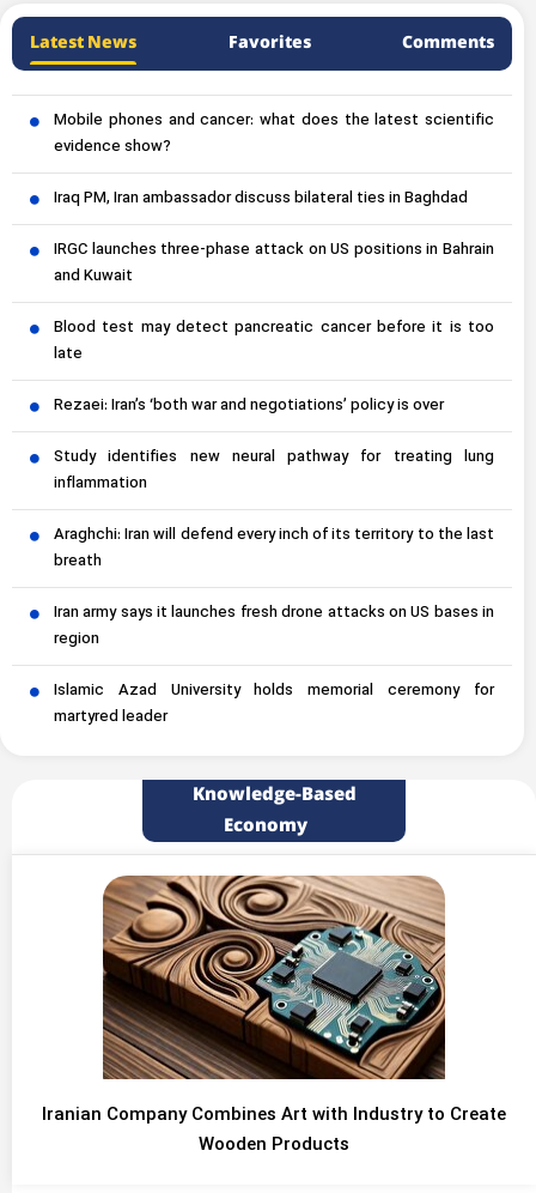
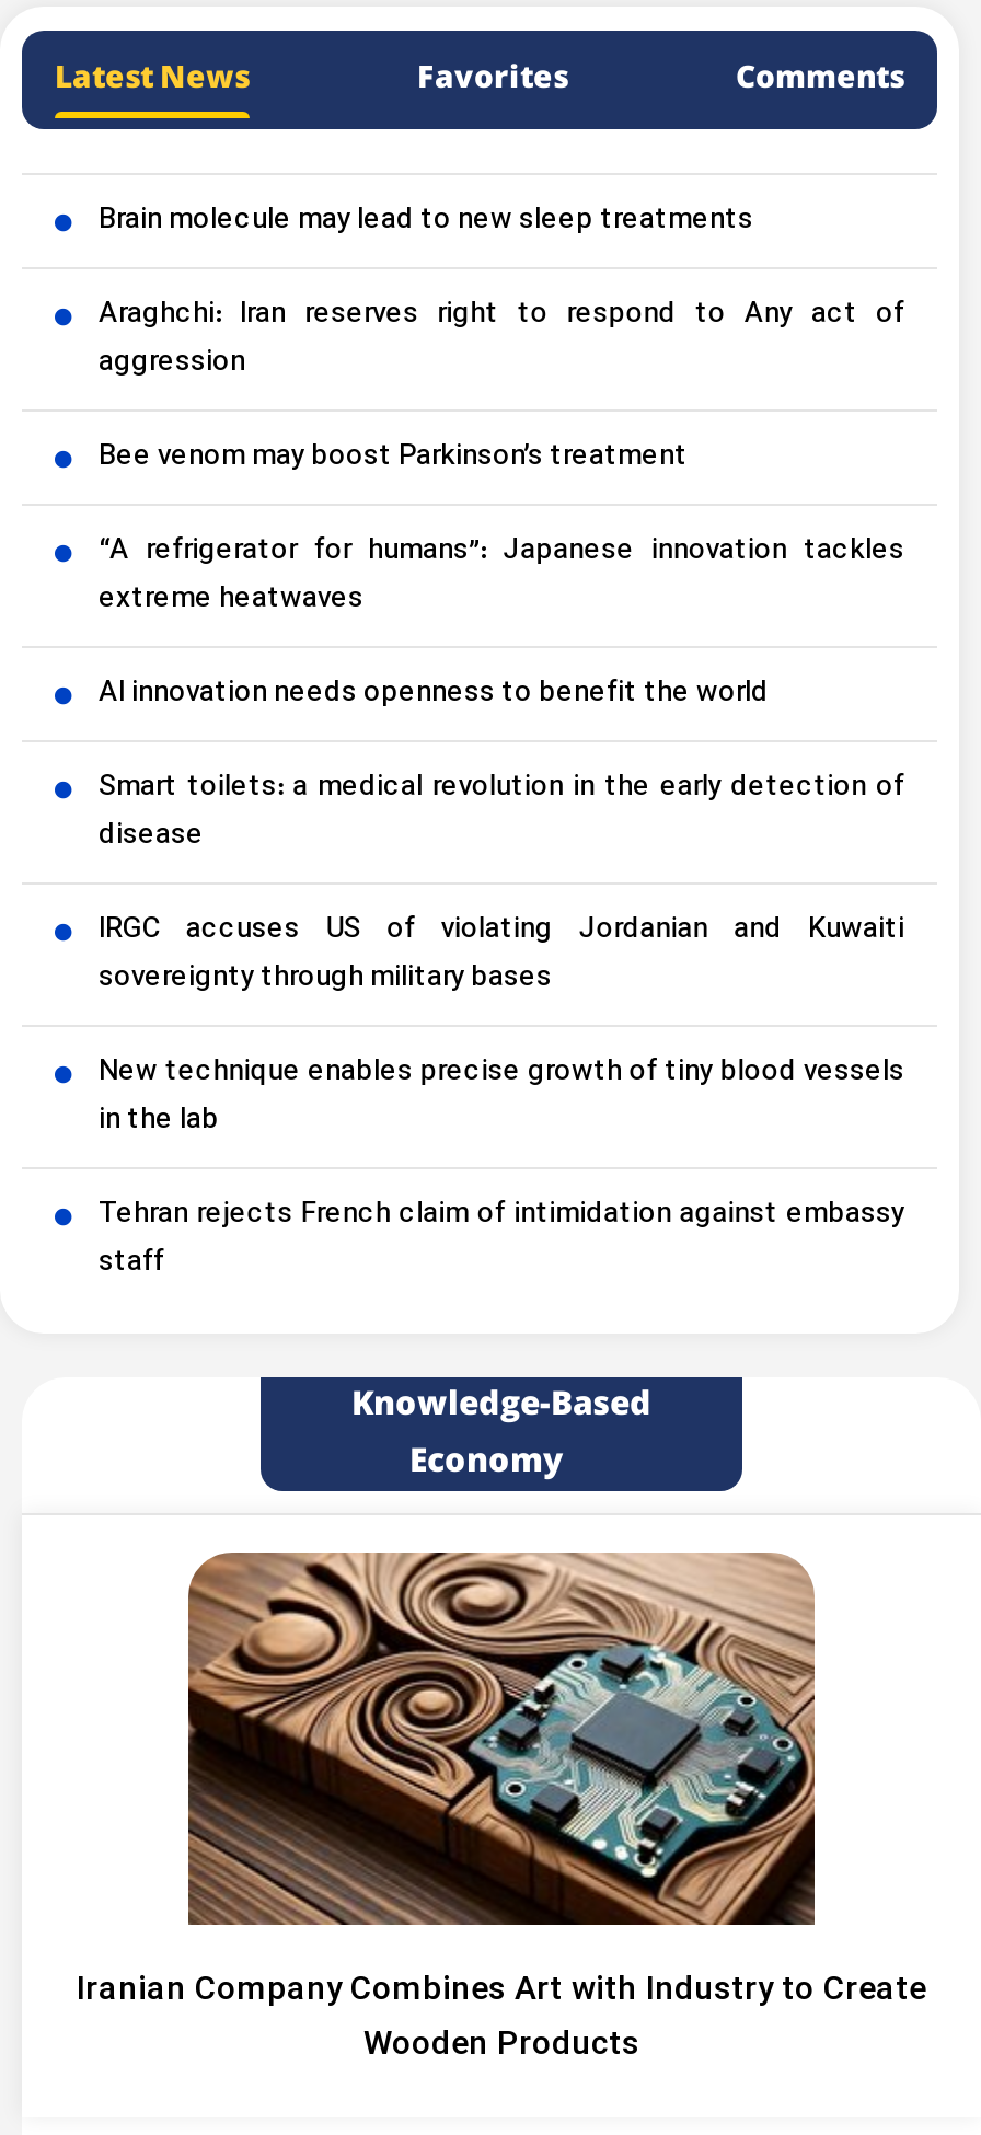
- Mobile phones and cancer: what does the latest scientific
- evidence show?
+ Brain molecule may lead to new sleep treatments

- Iraq PM, Iran ambassador discuss bilateral ties in Baghdad
+ Araghchi: Iran reserves right to respond to Any act of
+ aggression

- IRGC launches three-phase attack on US positions in Bahrain
- and Kuwait
+ Bee venom may boost Parkinson’s treatment

- Blood test may detect pancreatic cancer before it is too
- late
+ “A refrigerator for humans”: Japanese innovation tackles
+ extreme heatwaves

- Rezaei: Iran’s ‘both war and negotiations’ policy is over
+ AI innovation needs openness to benefit the world

- Study identifies new neural pathway for treating lung
- inflammation
+ Smart toilets: a medical revolution in the early detection of
+ disease

- Araghchi: Iran will defend every inch of its territory to the last
- breath
+ IRGC accuses US of violating Jordanian and Kuwaiti
+ sovereignty through military bases

- Iran army says it launches fresh drone attacks on US bases in
- region
+ New technique enables precise growth of tiny blood vessels
+ in the lab

- Islamic Azad University holds memorial ceremony for
- martyred leader
+ Tehran rejects French claim of intimidation against embassy
+ staff
